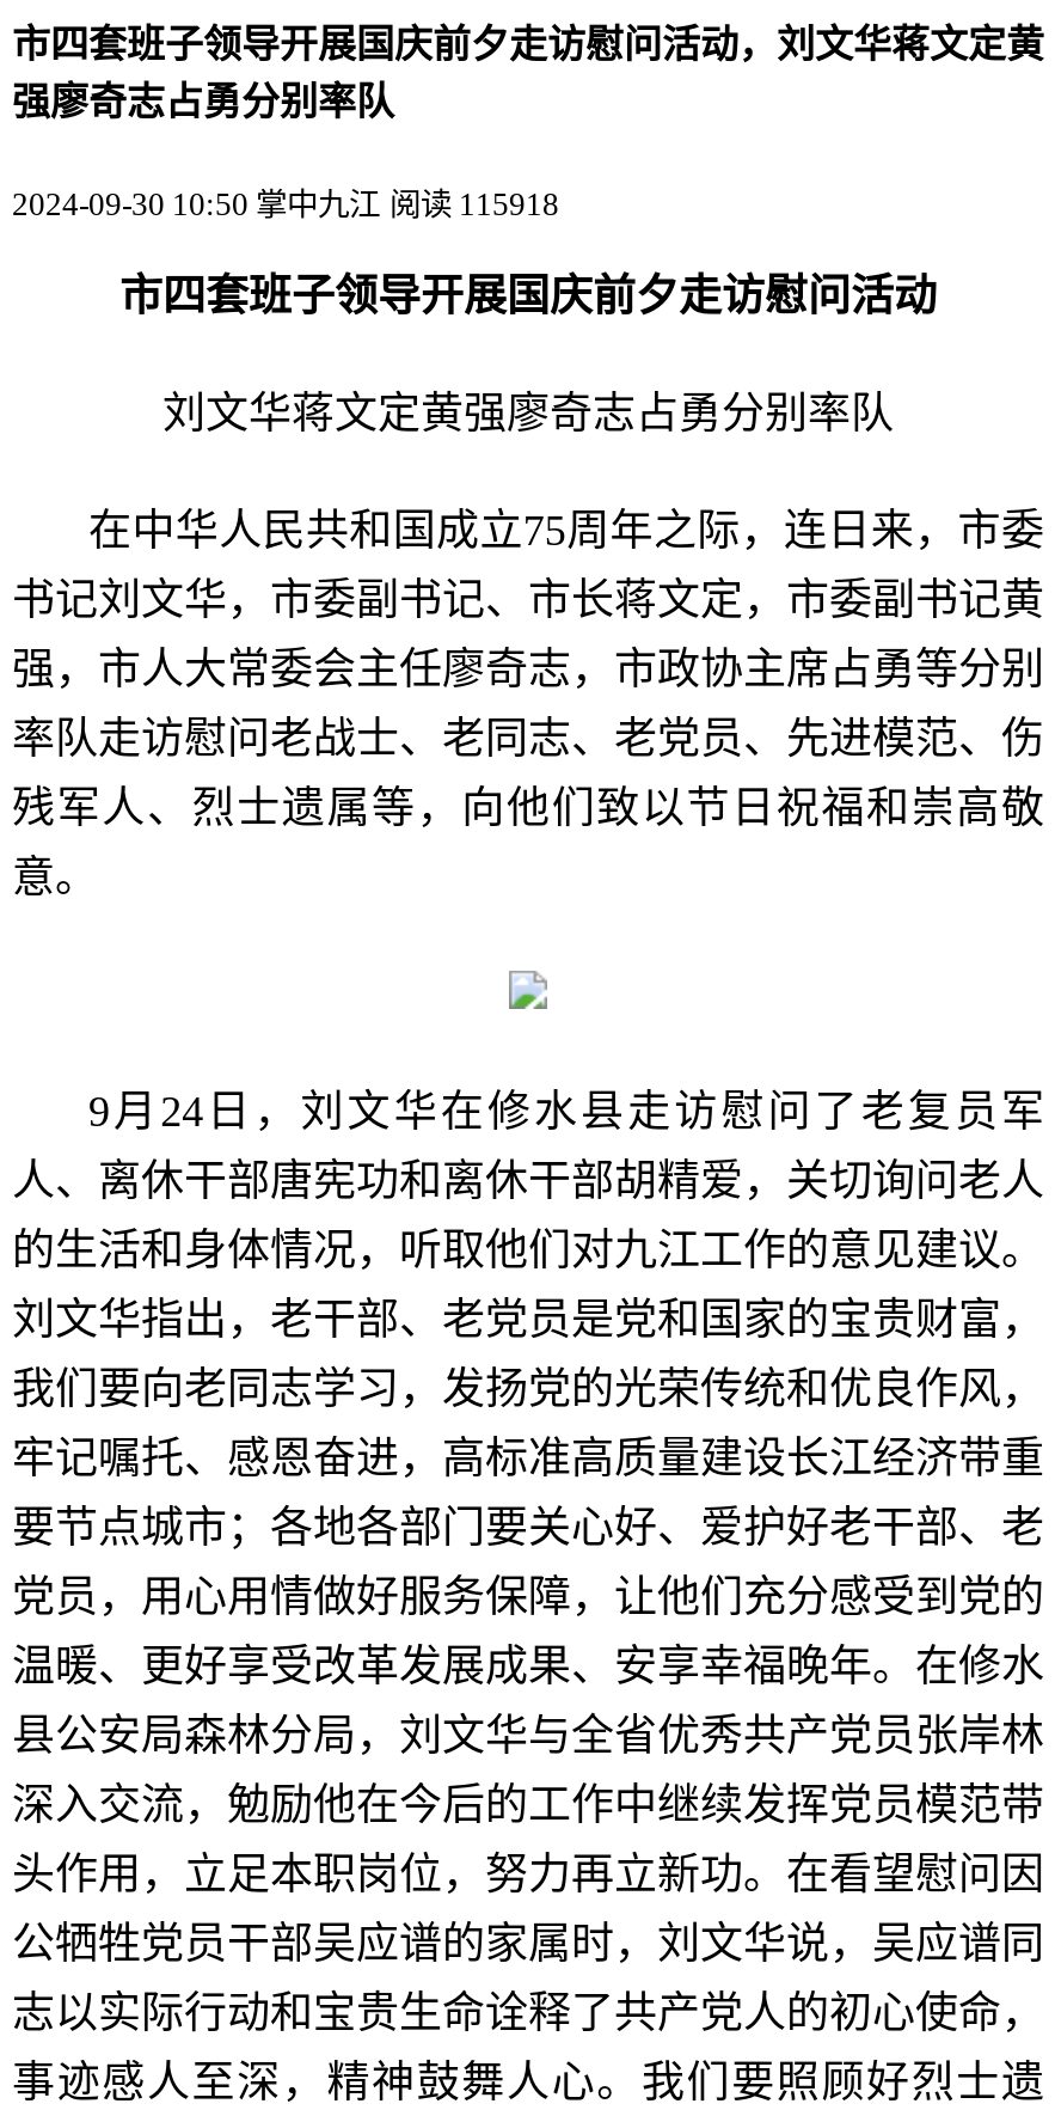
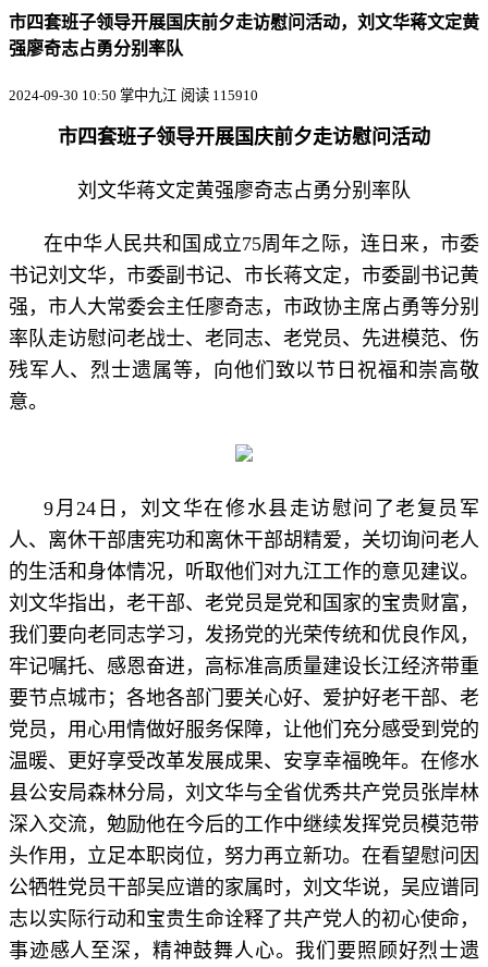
- 2024-09-30 10:50 掌中九江 阅读 115918
+ 2024-09-30 10:50 掌中九江 阅读 115910
